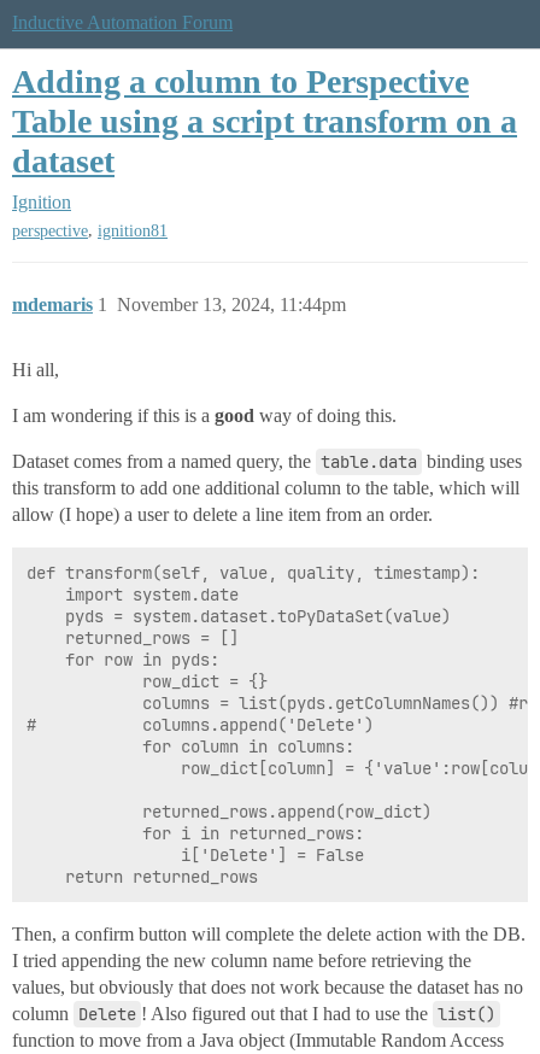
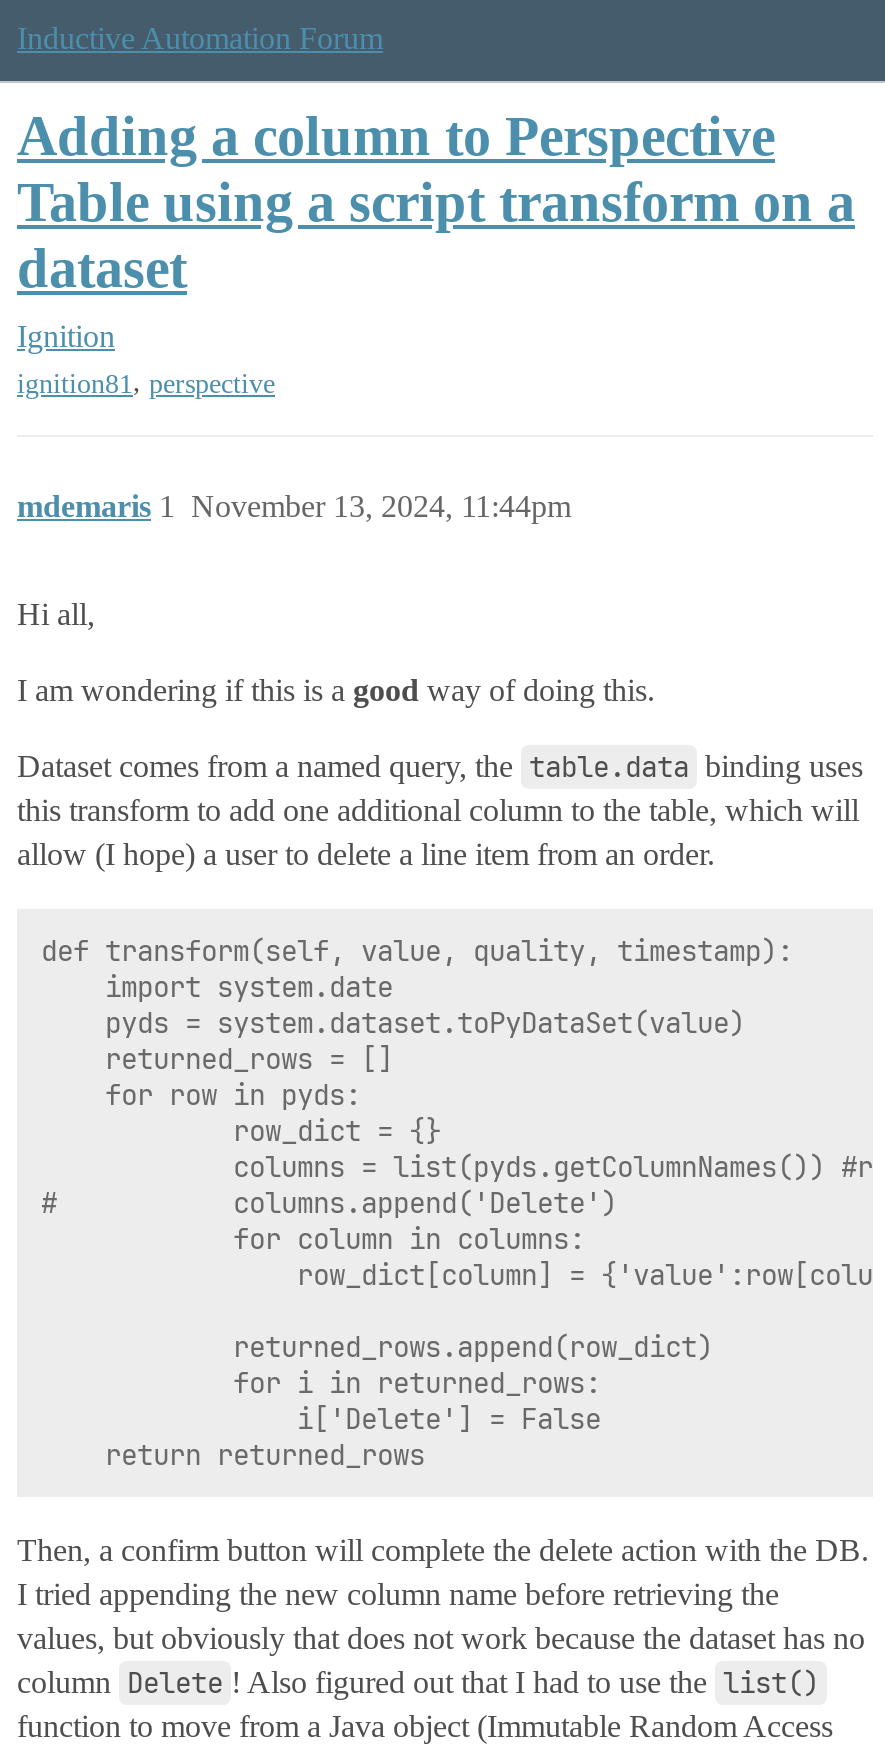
- perspective, ignition81
+ ignition81, perspective
